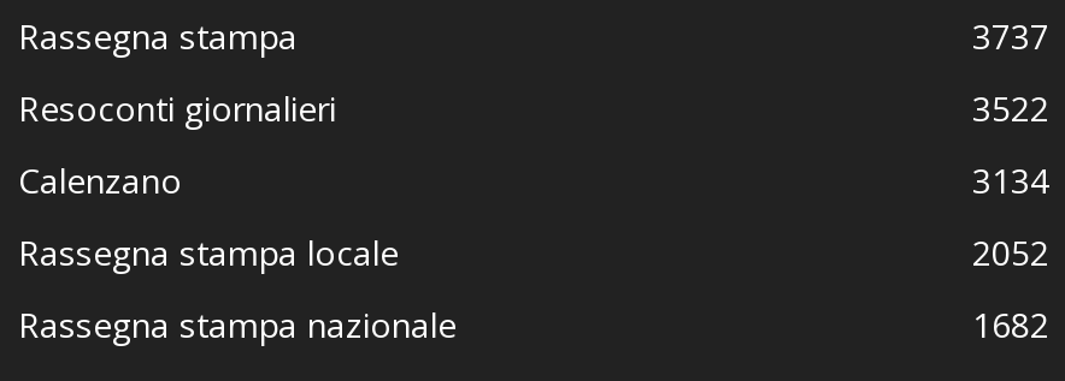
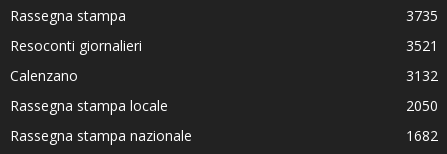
- 3737
+ 3735

- 3522
+ 3521

- 3134
+ 3132

- 2052
+ 2050
